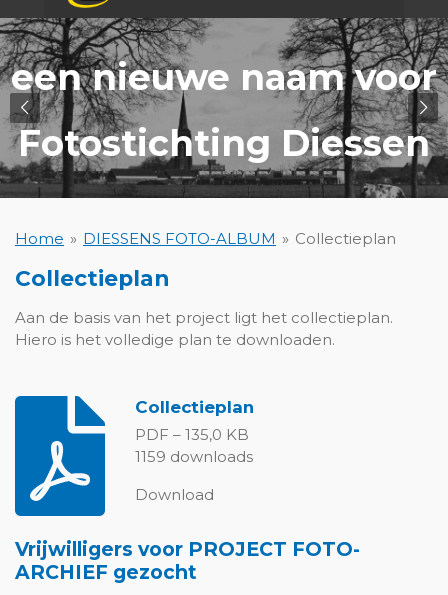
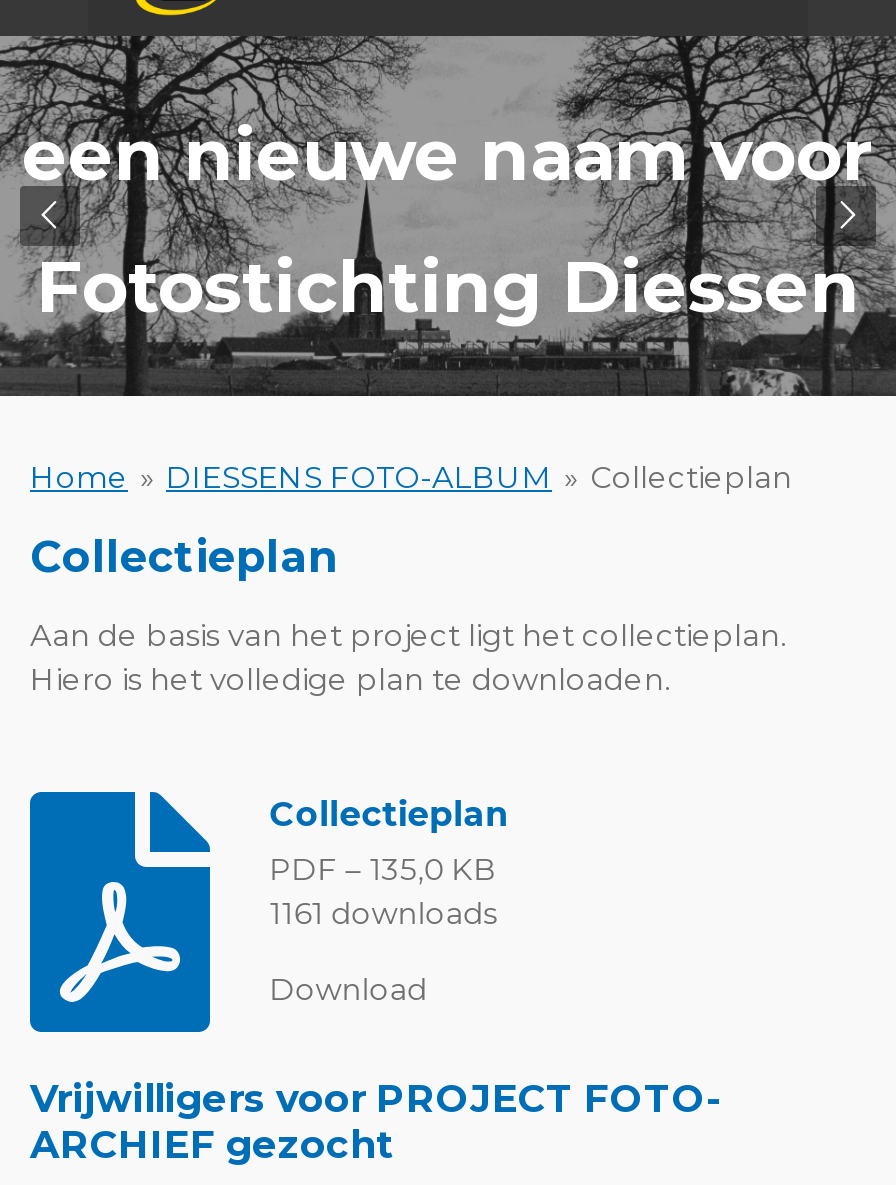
- 1159 downloads
+ 1161 downloads
